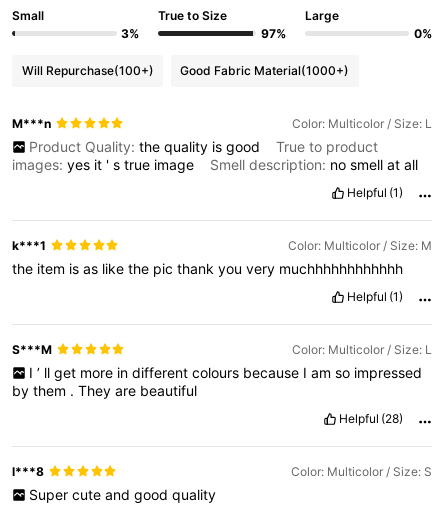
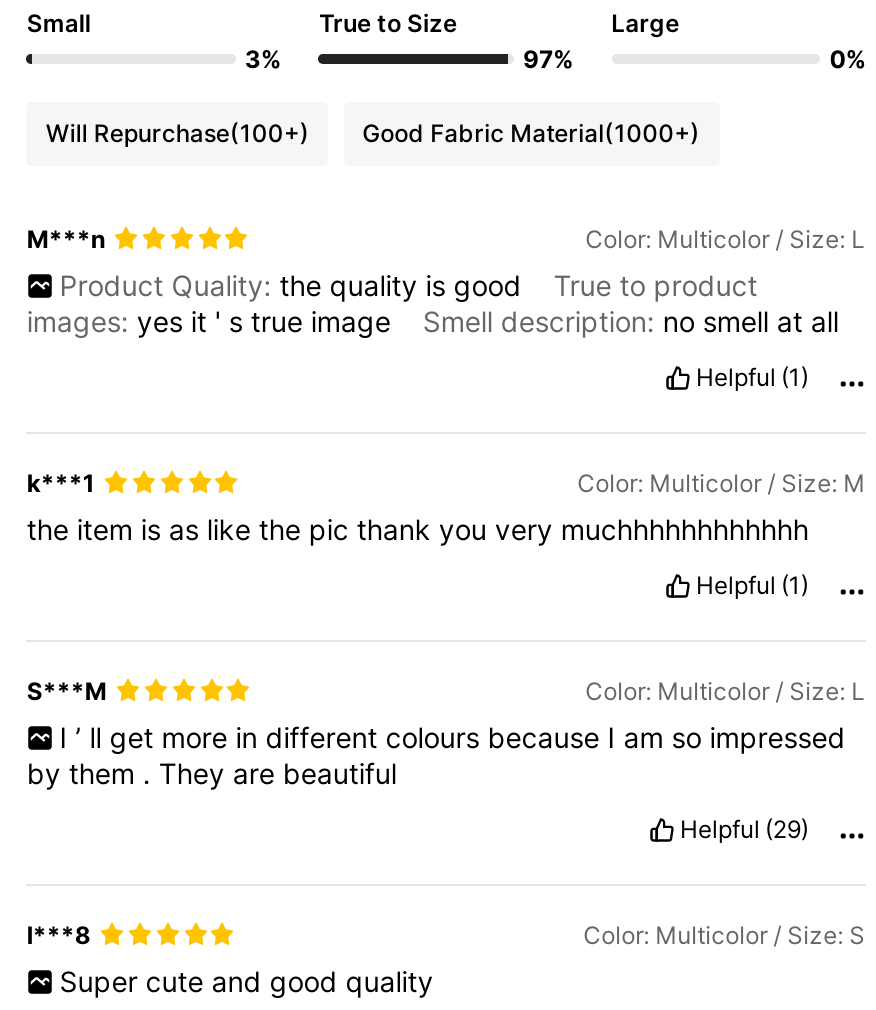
- Helpful (28)
+ Helpful (29)
